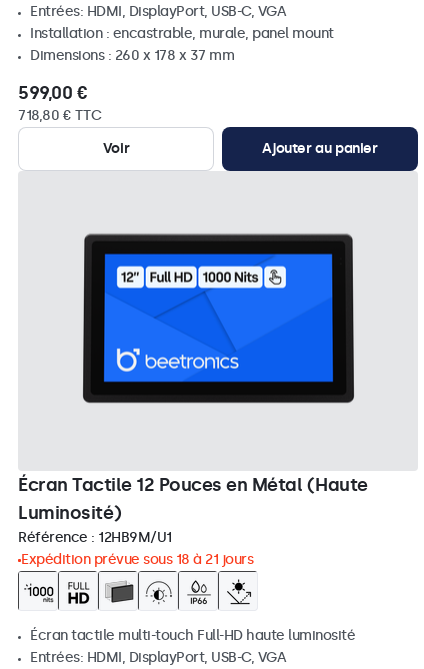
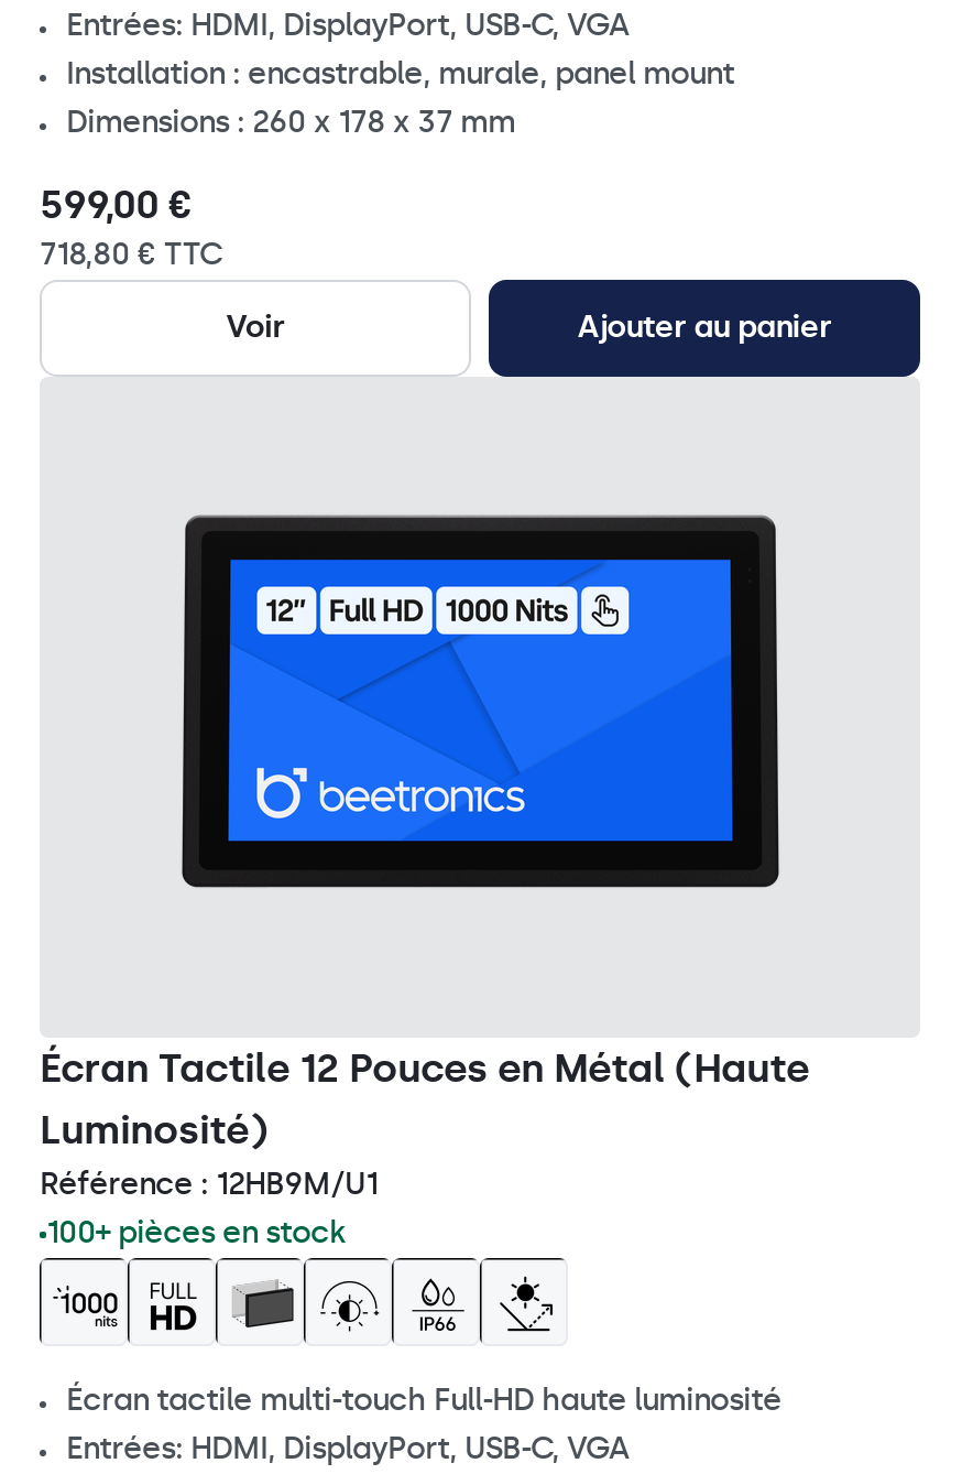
- Expédition prévue sous 18 à 21 jours
+ 100+ pièces en stock
